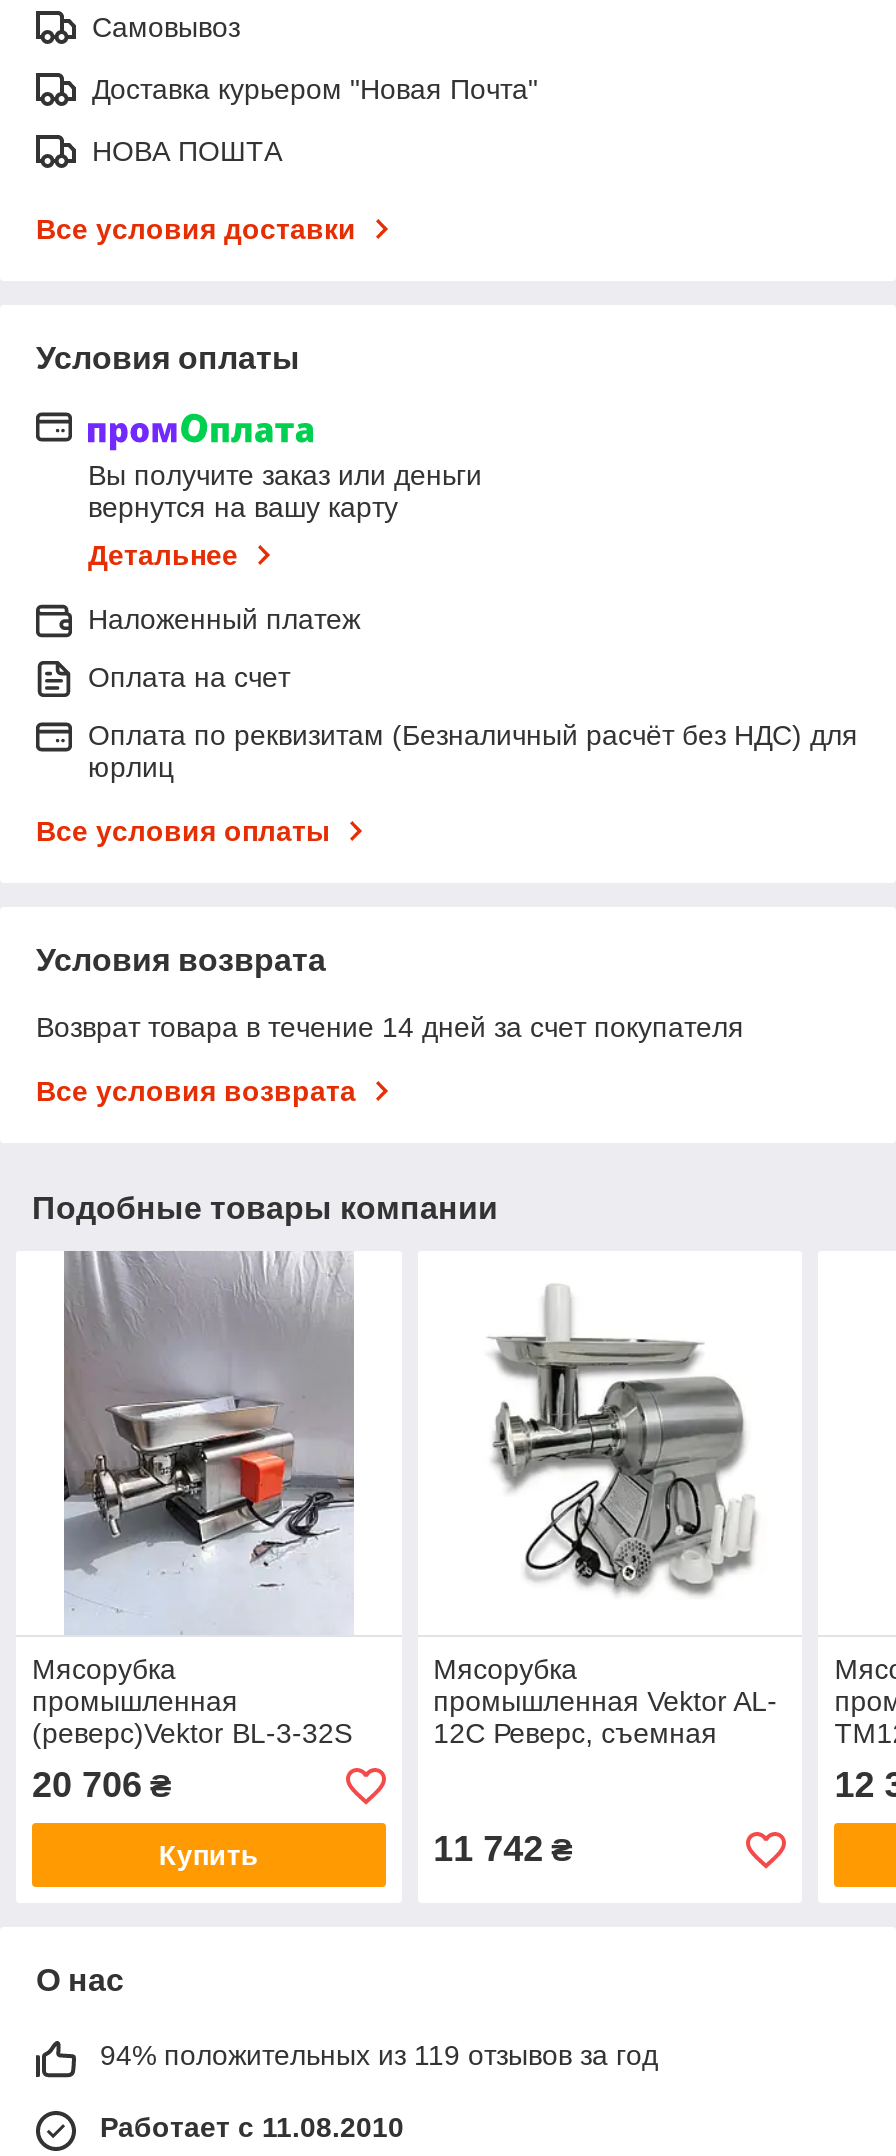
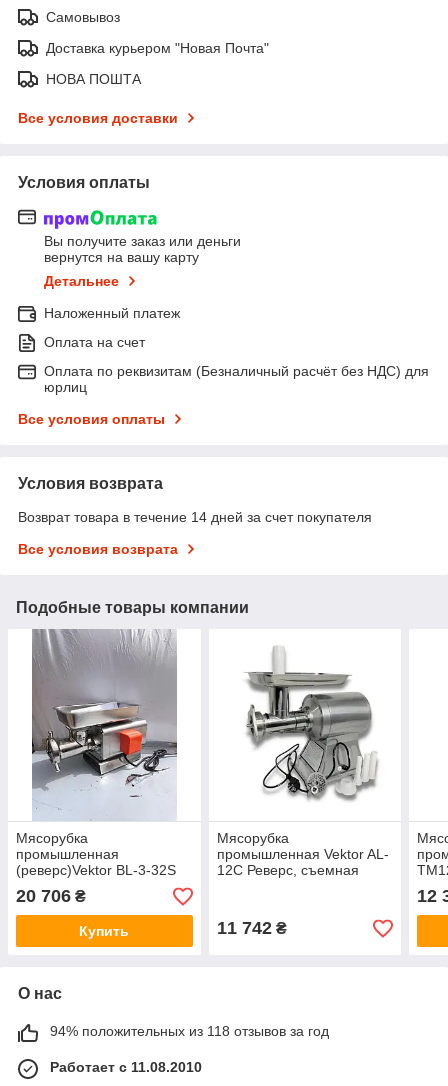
- 94% положительных из 119 отзывов за год
+ 94% положительных из 118 отзывов за год
